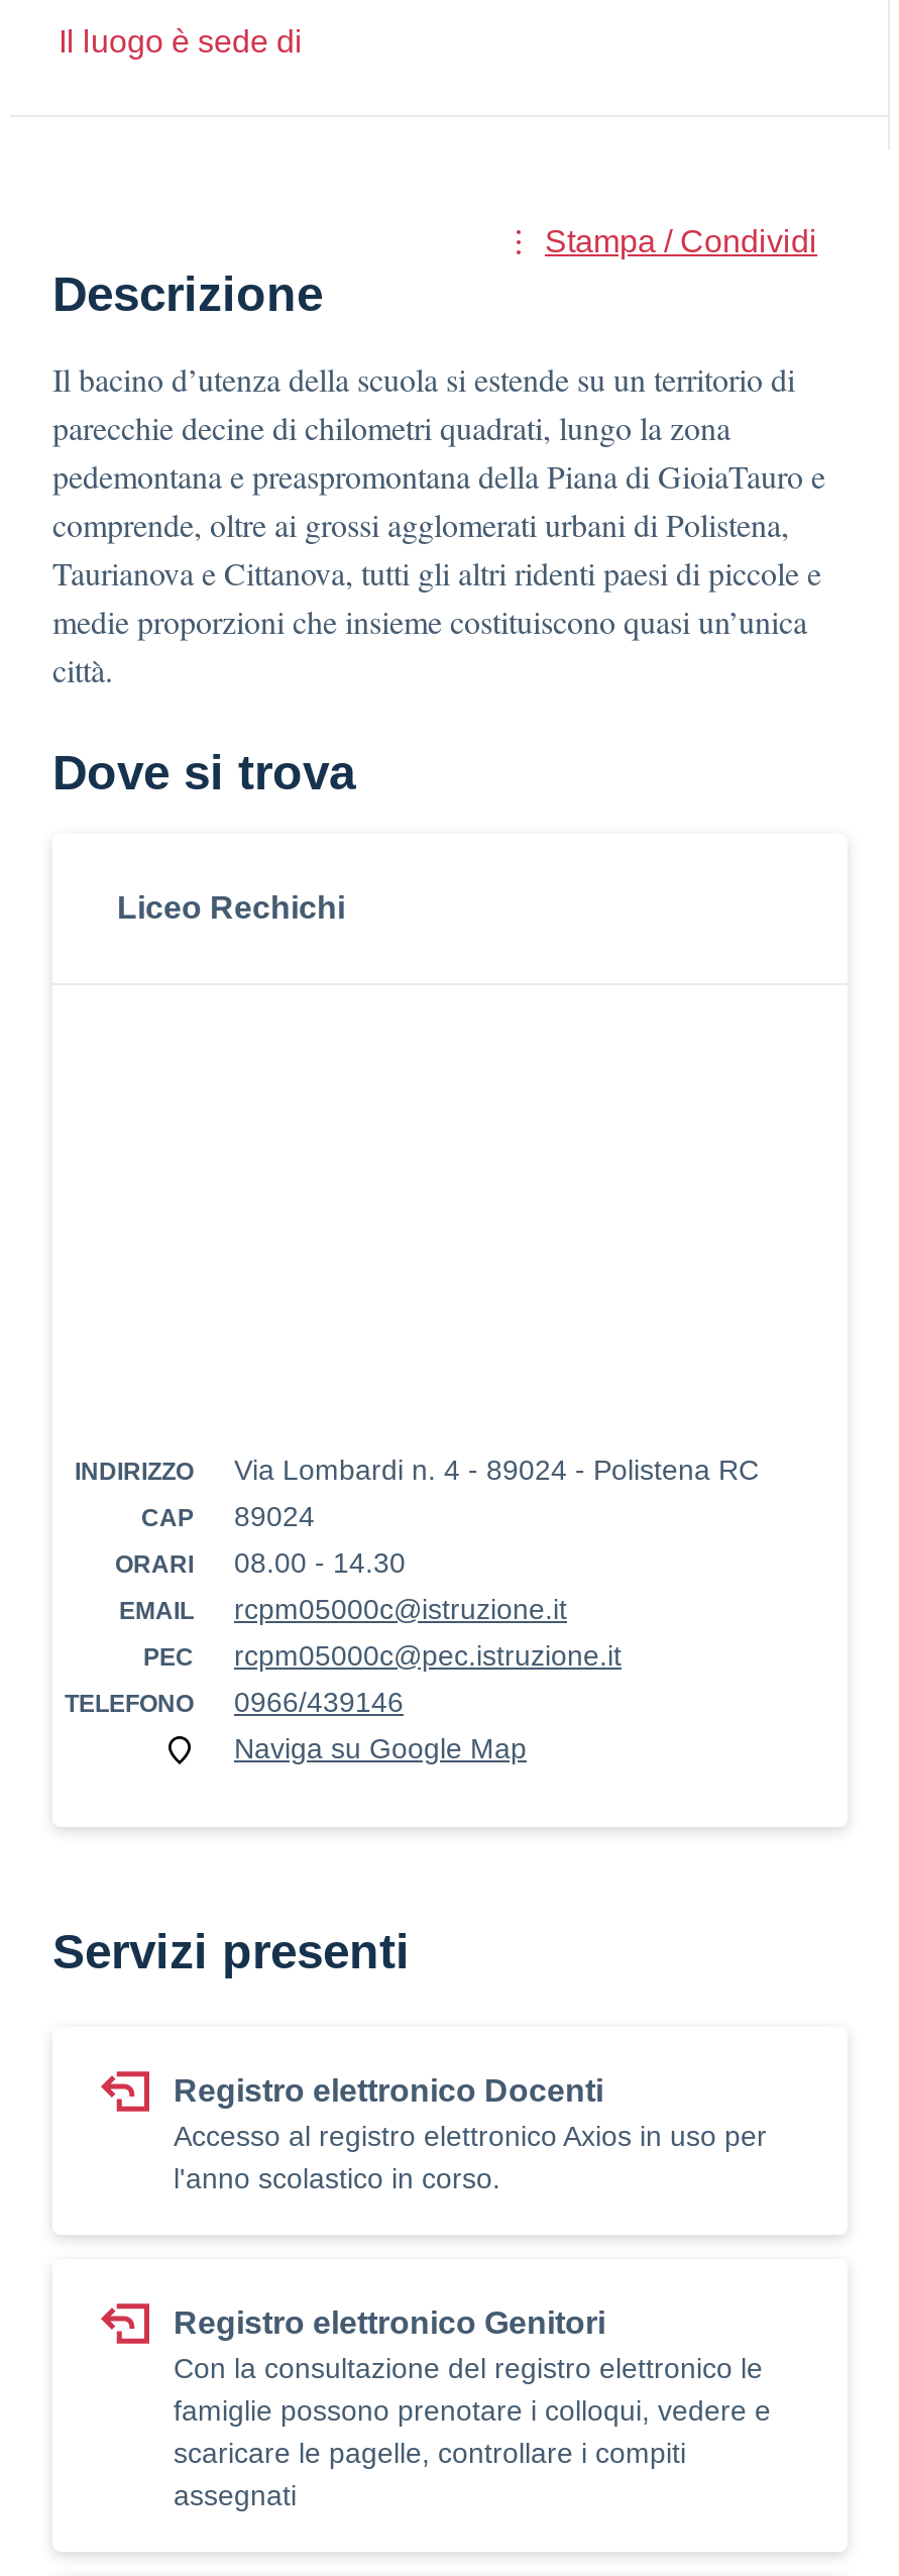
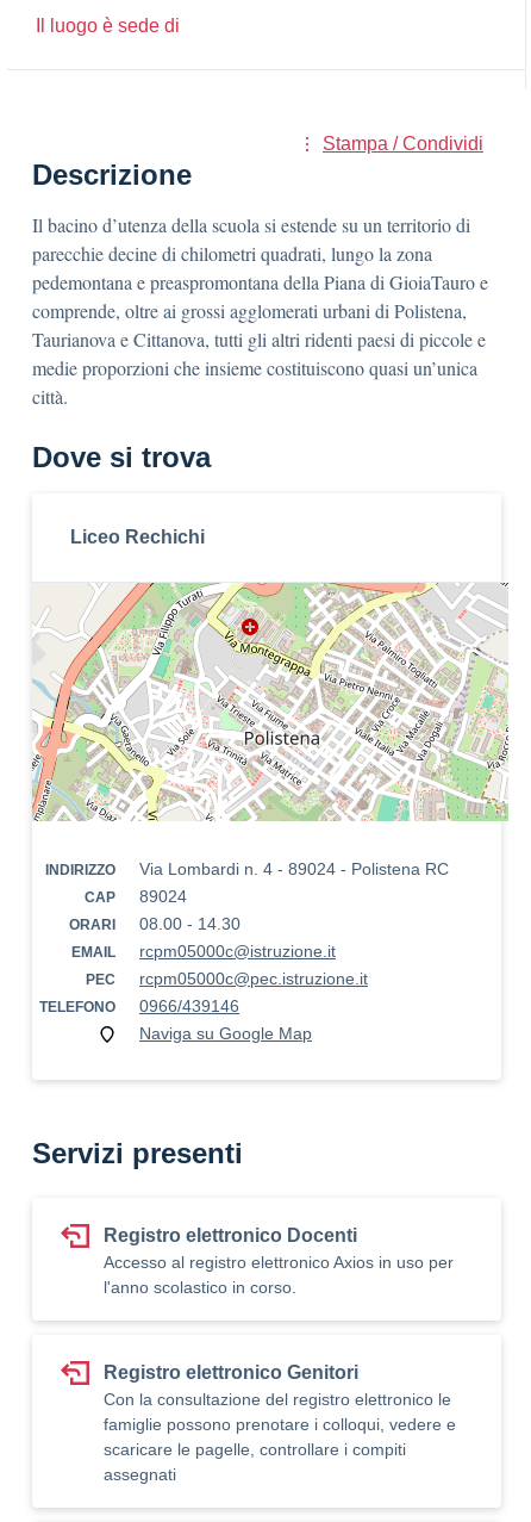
+ [image]
